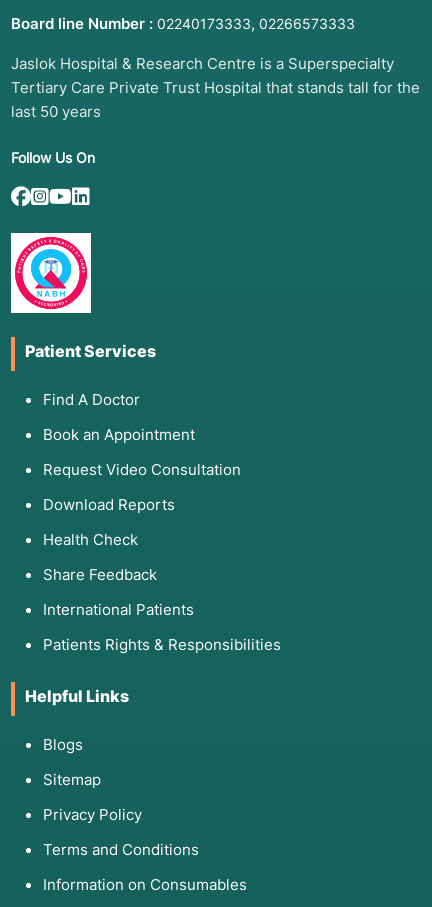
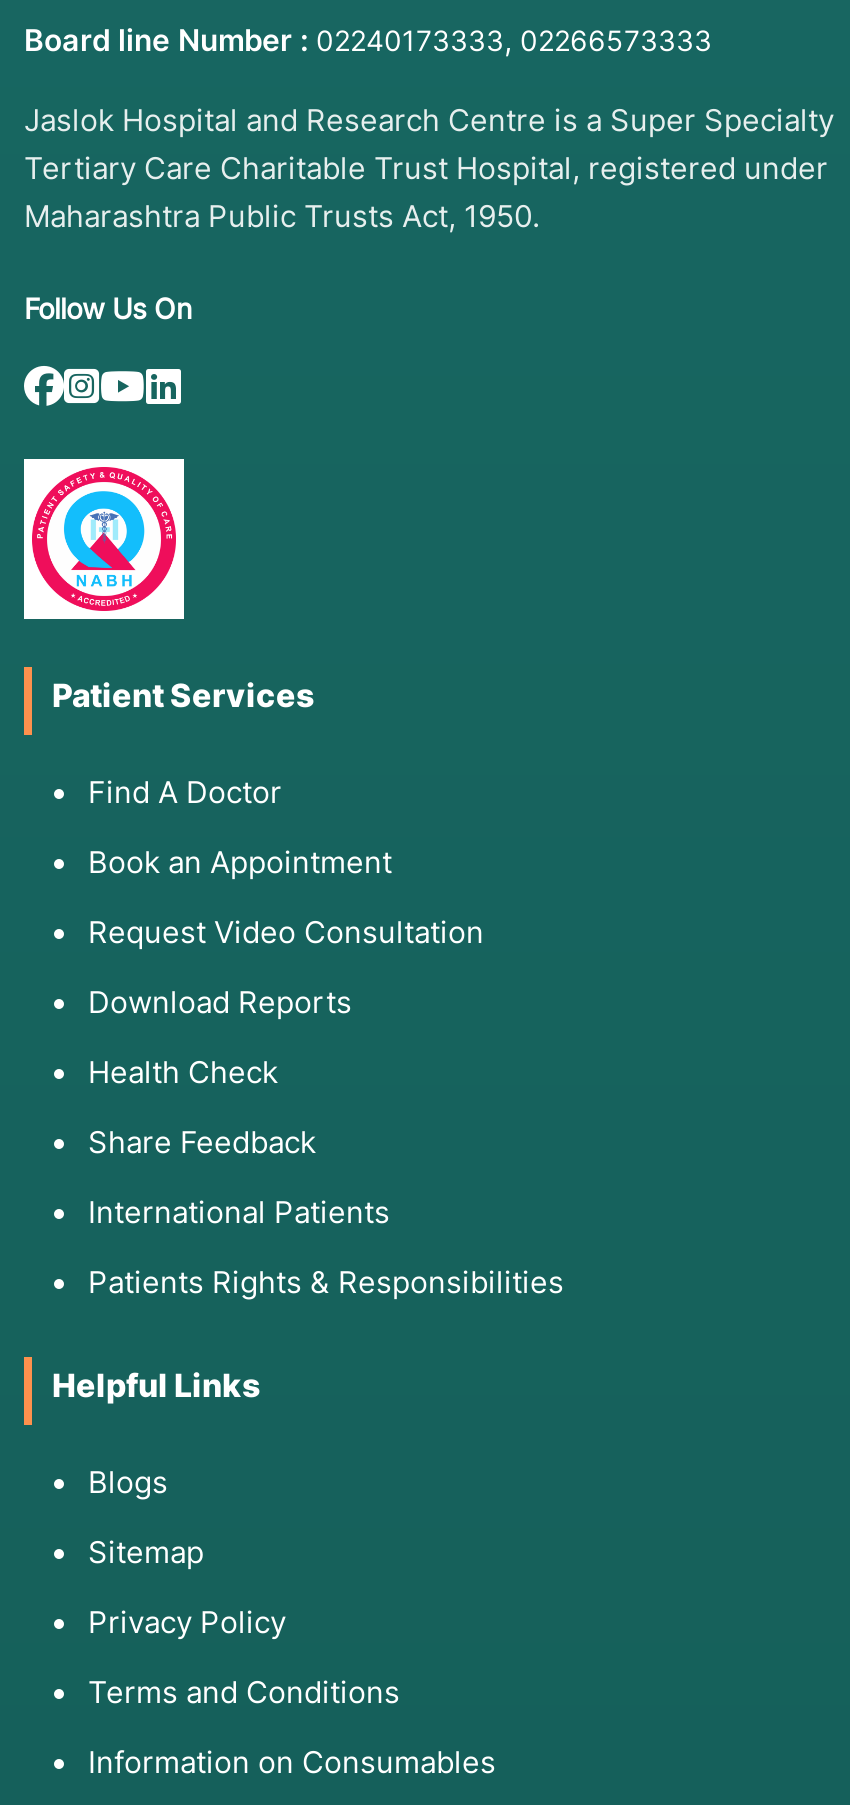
- Jaslok Hospital & Research Centre is a Superspecialty
- Tertiary Care Private Trust Hospital that stands tall for the
- last 50 years
+ Jaslok Hospital and Research Centre is a Super Specialty
+ Tertiary Care Charitable Trust Hospital, registered under
+ Maharashtra Public Trusts Act, 1950.
